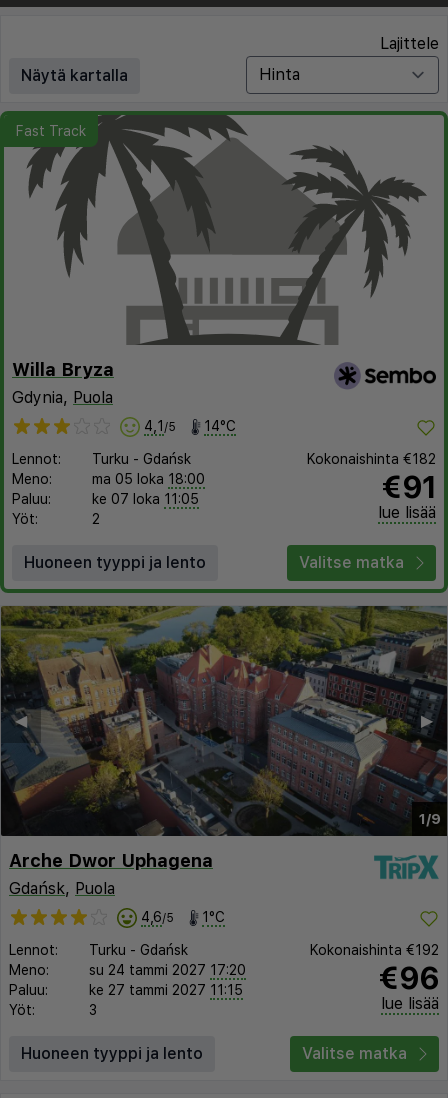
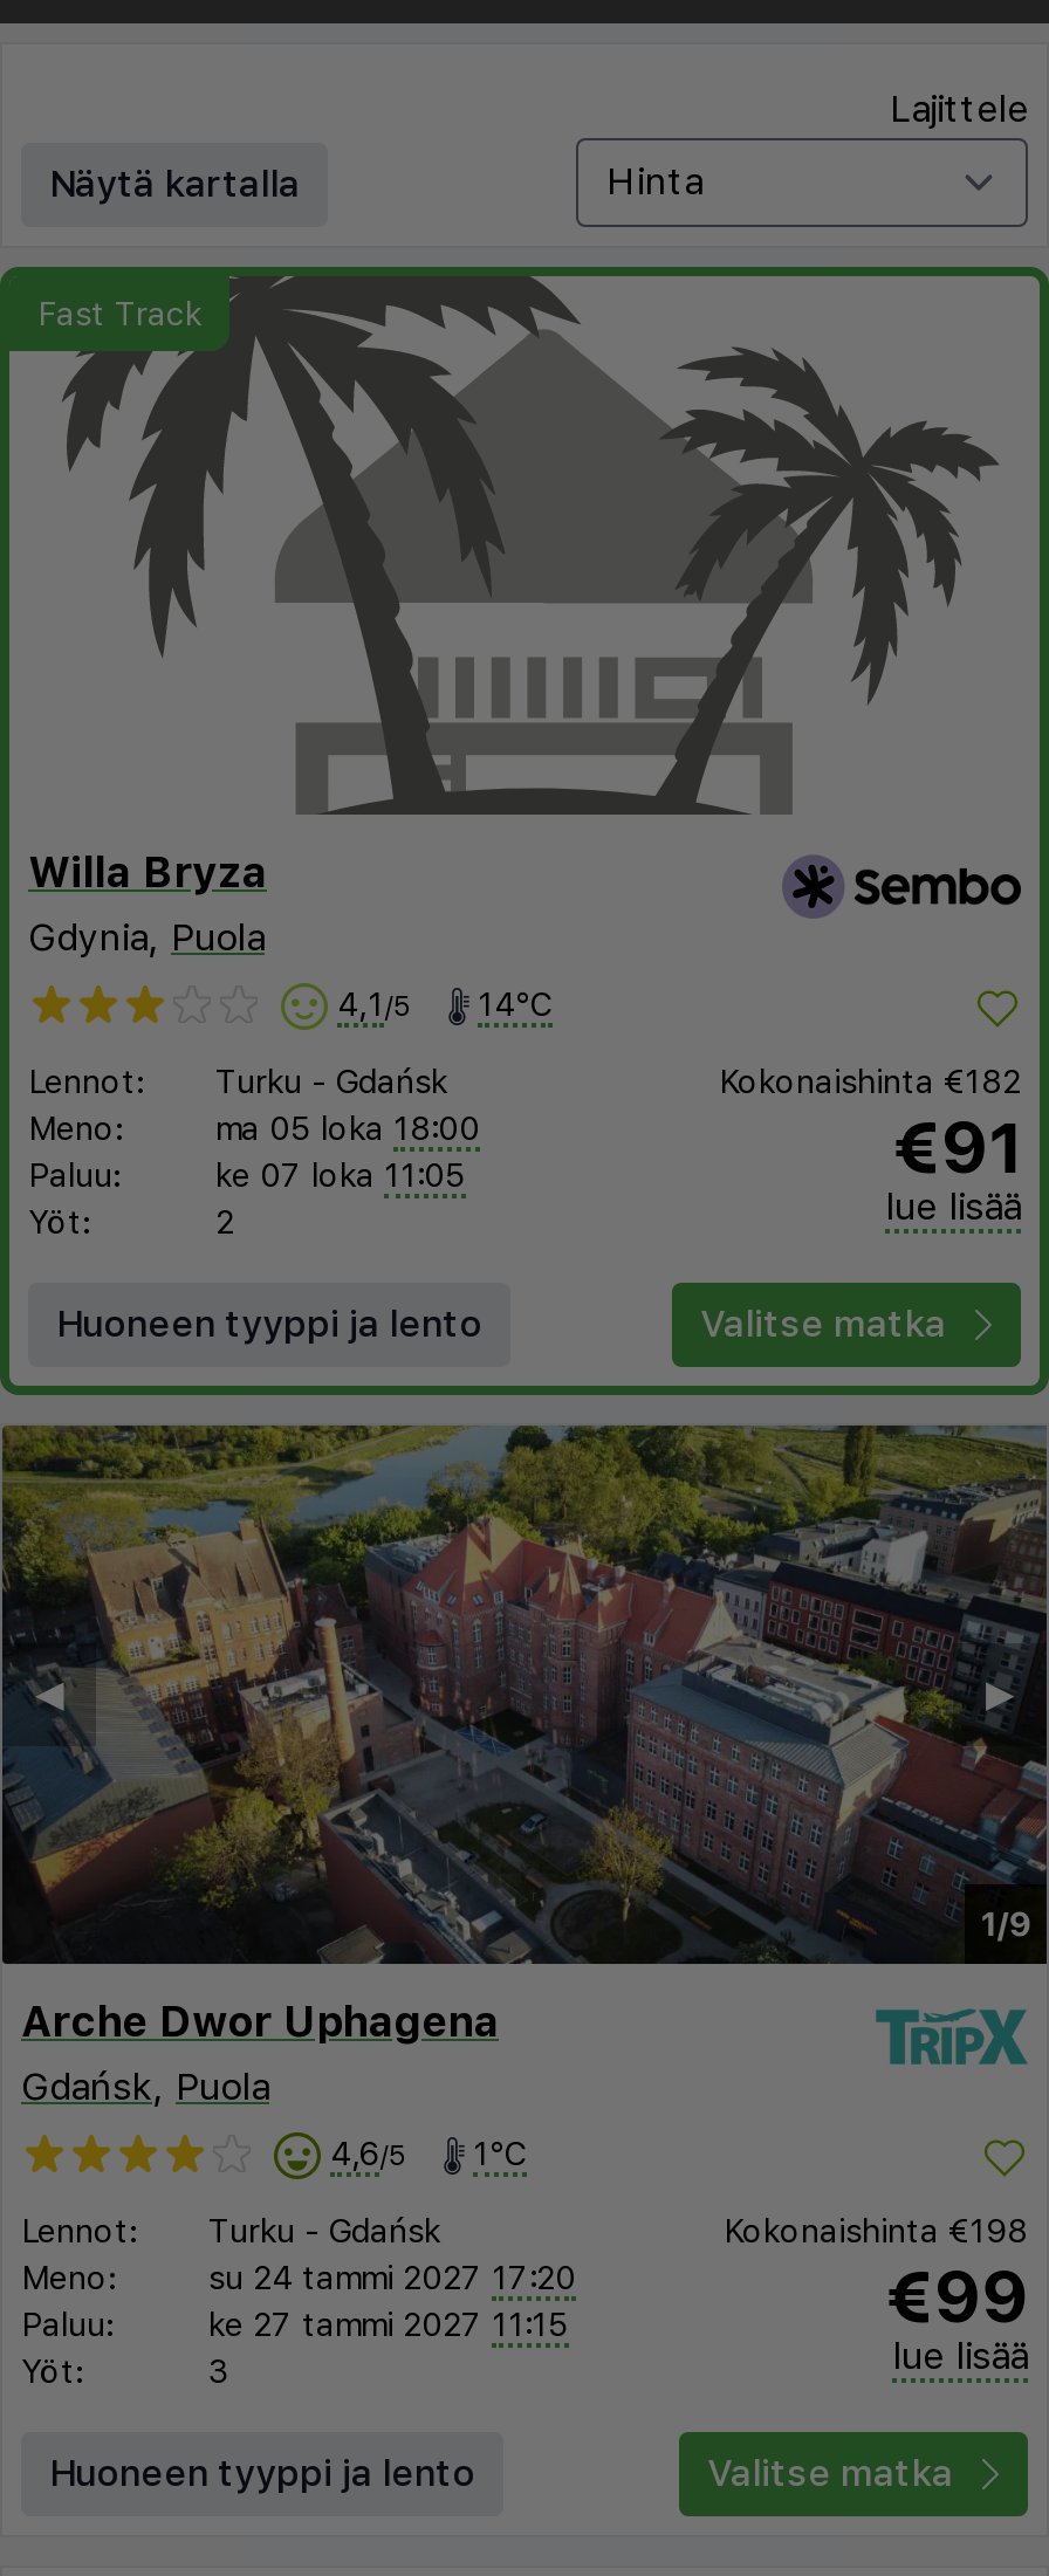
- Kokonaishinta €192
+ Kokonaishinta €198

- €96
+ €99
